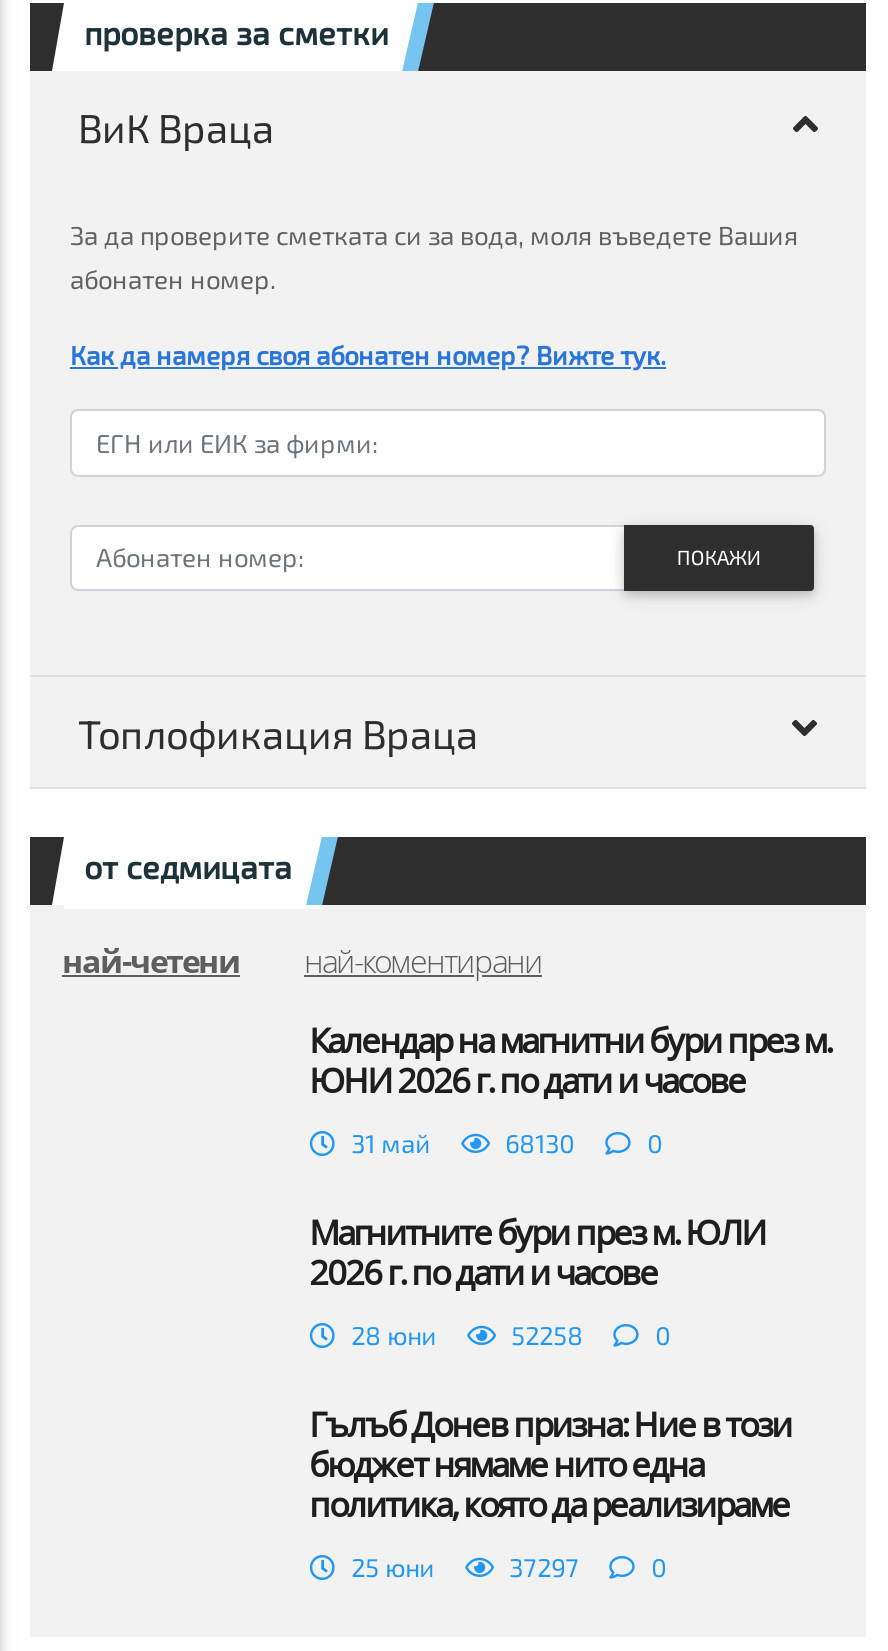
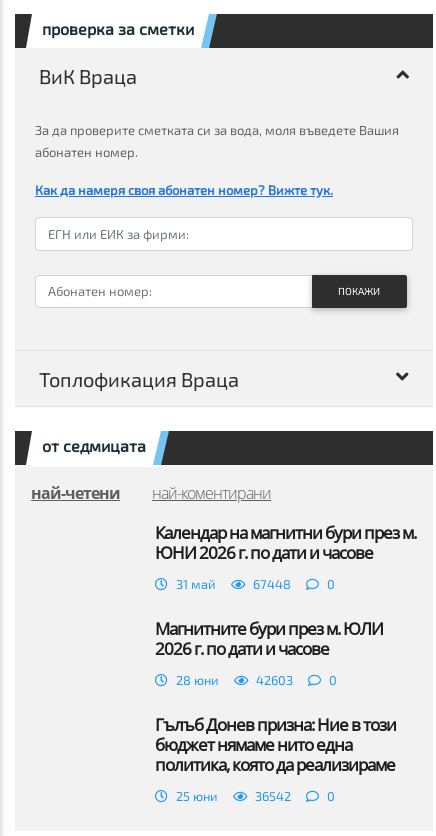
- 68130
+ 67448

- 52258
+ 42603

- 37297
+ 36542
